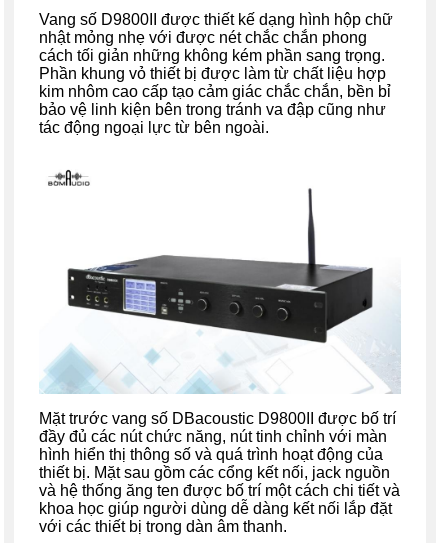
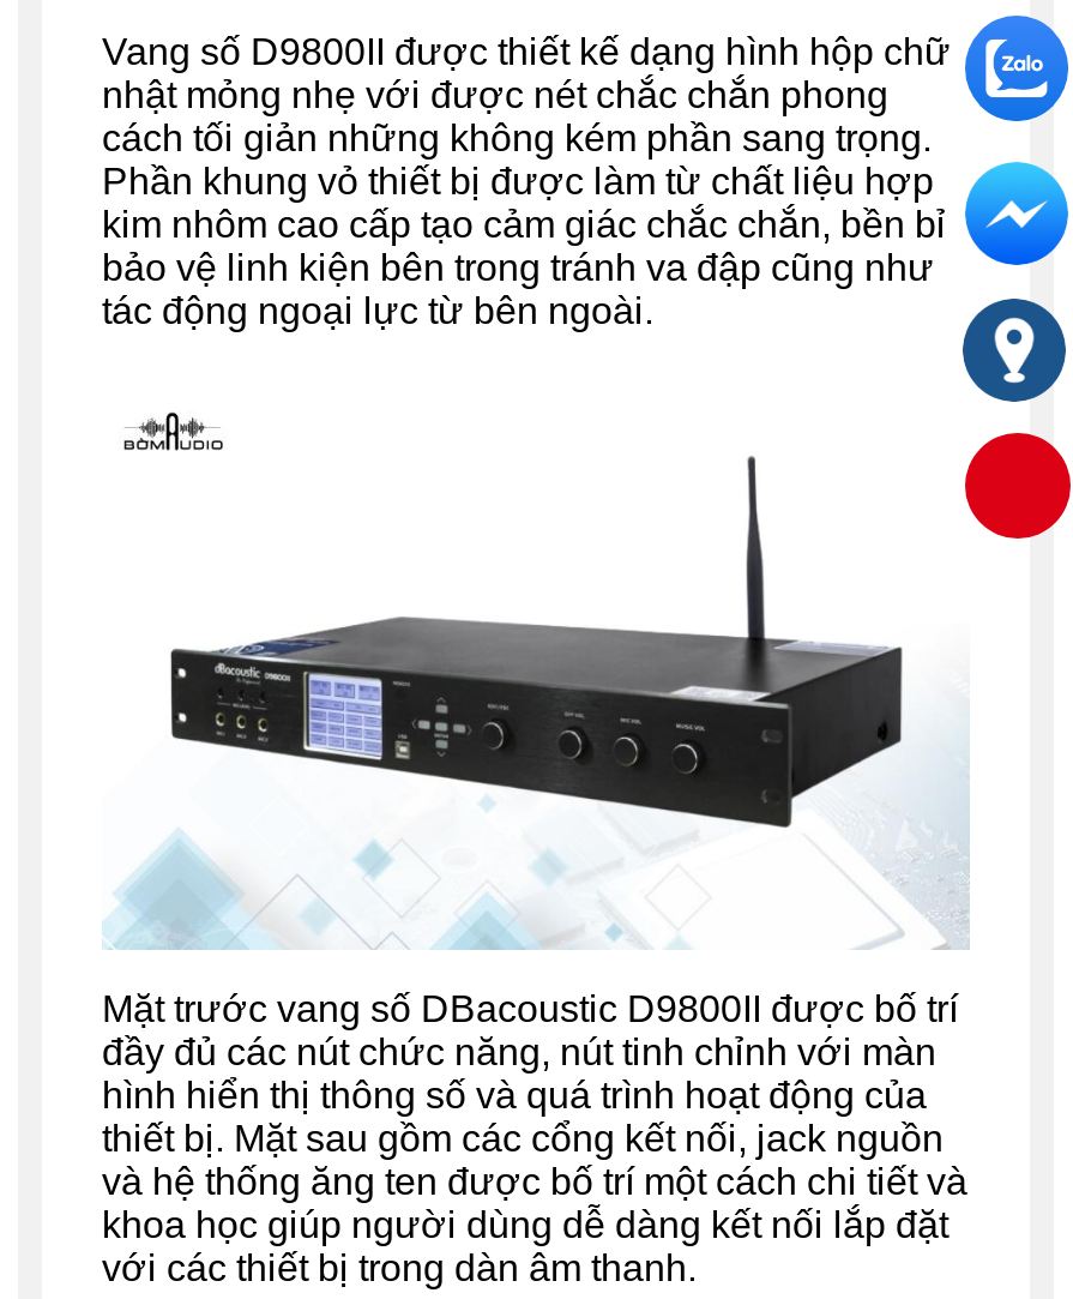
+ [image]

+ [image]

+ [image]

+ [image]
